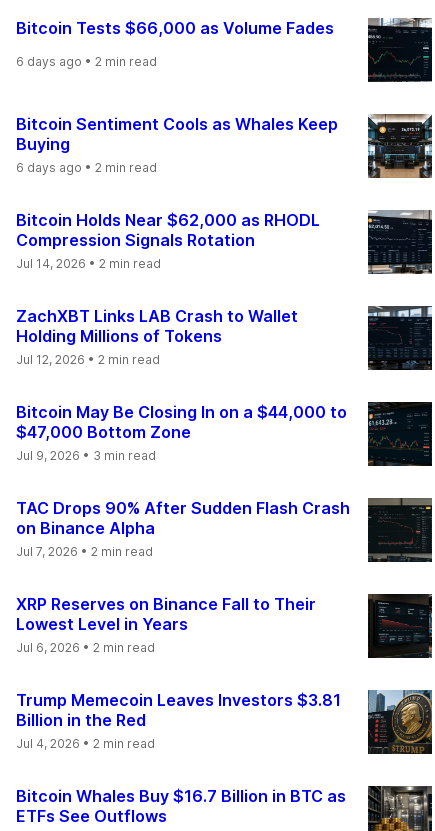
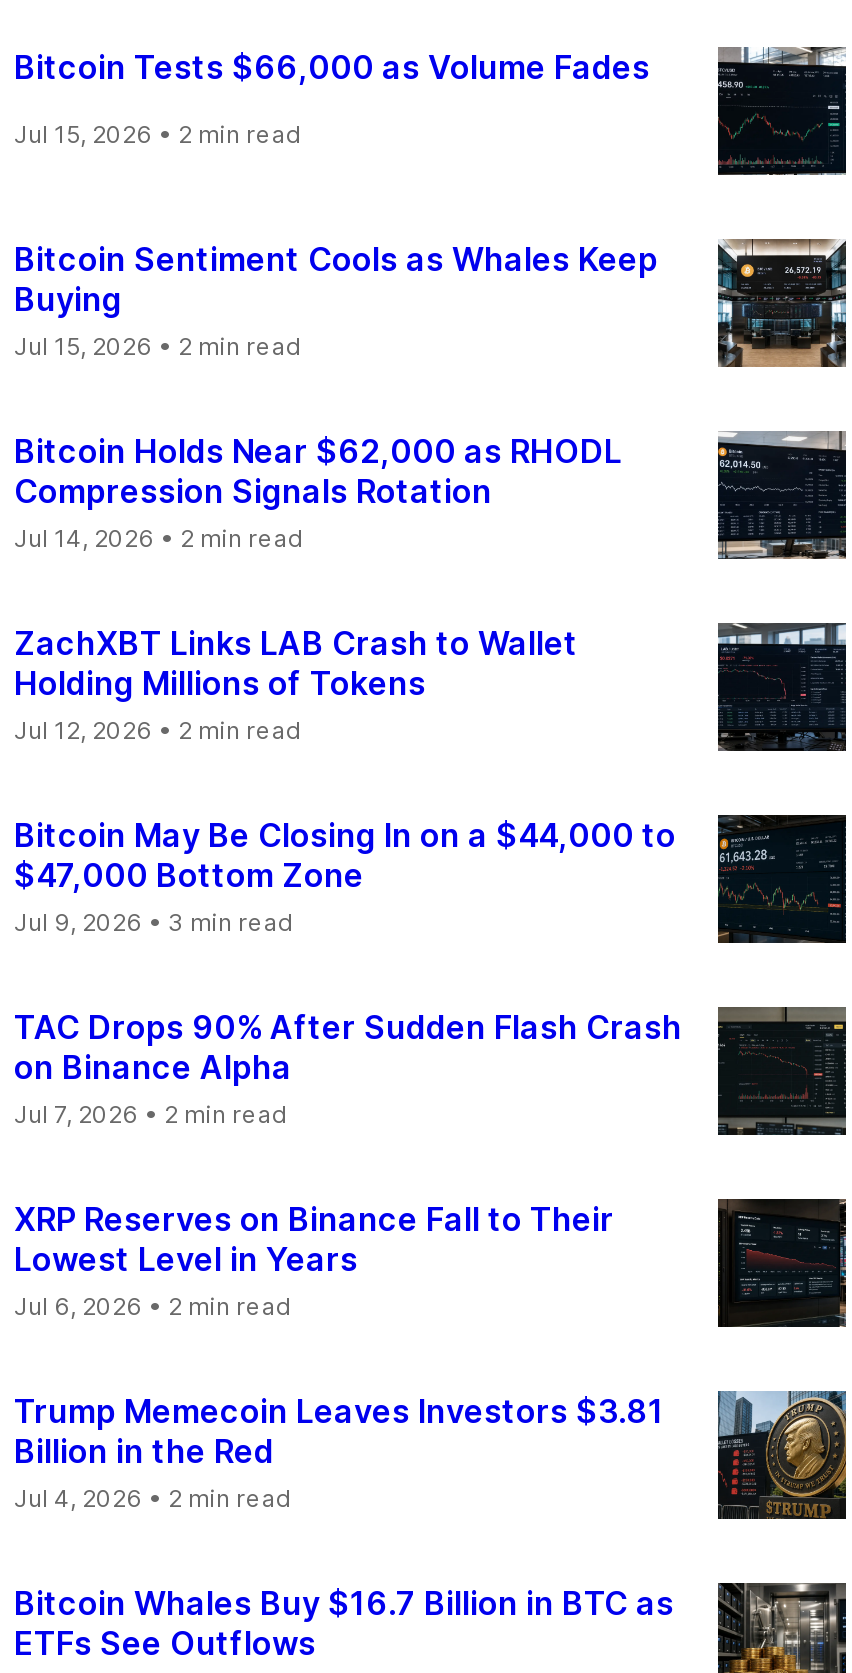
- 6 days ago • 2 min read
+ Jul 15, 2026 • 2 min read

- 6 days ago • 2 min read
+ Jul 15, 2026 • 2 min read
